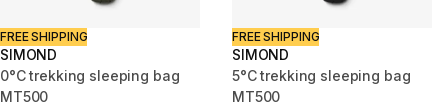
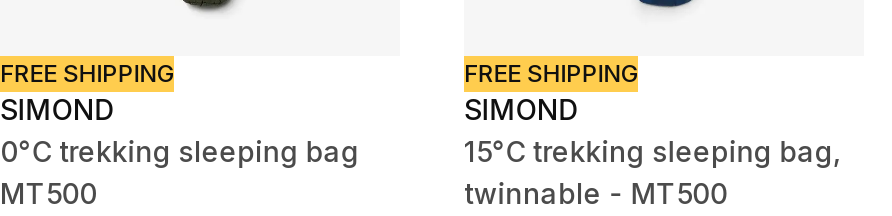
- 5°C trekking sleeping bag
- MT500
+ 15°C trekking sleeping bag,
+ twinnable - MT500
